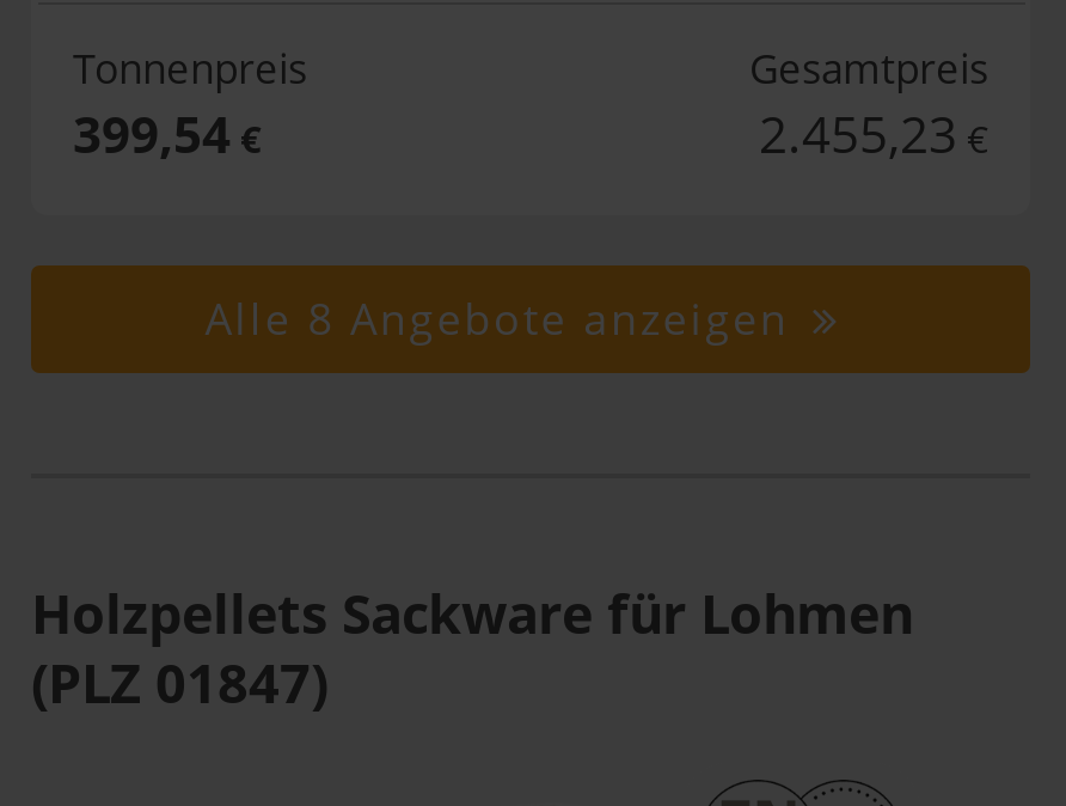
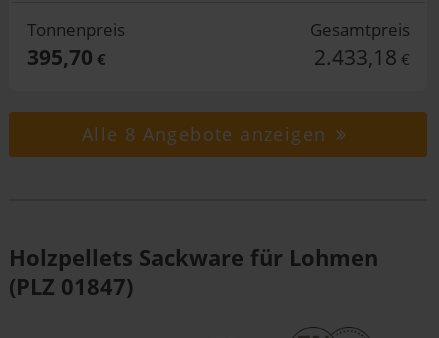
- 399,54 €
+ 395,70 €

- 2.455,23 €
+ 2.433,18 €
